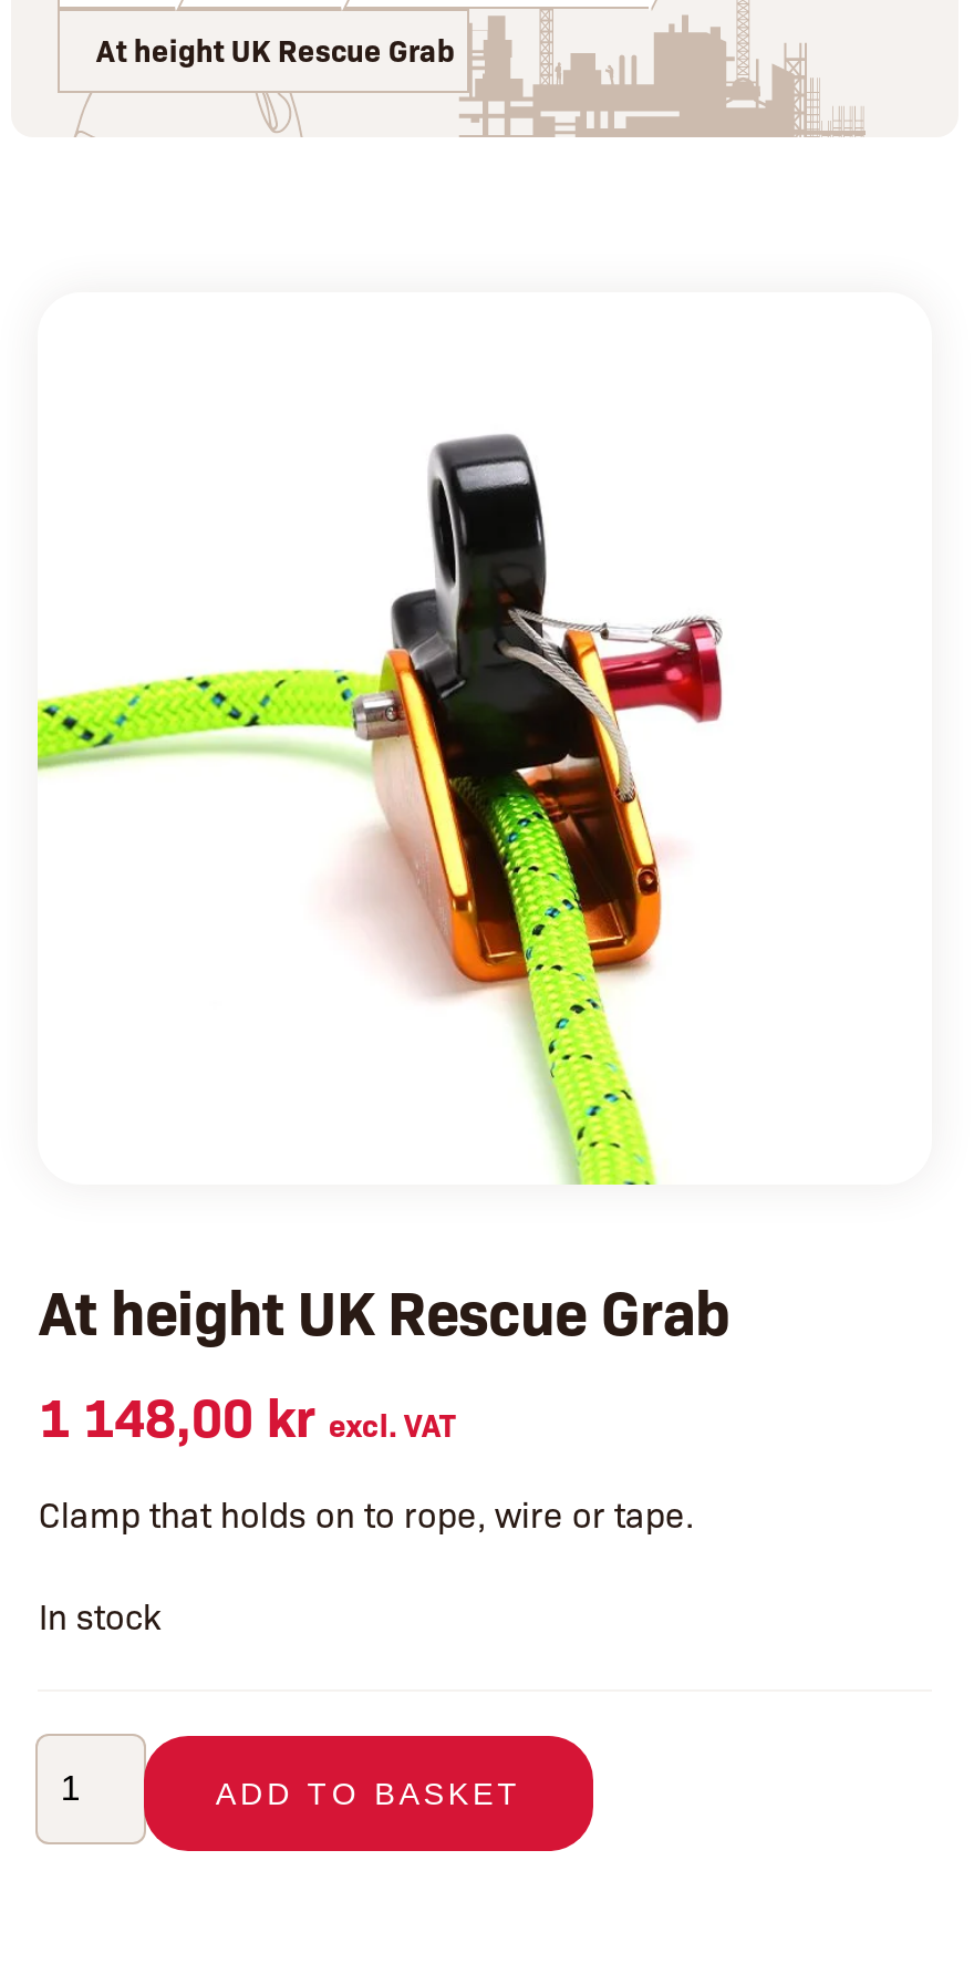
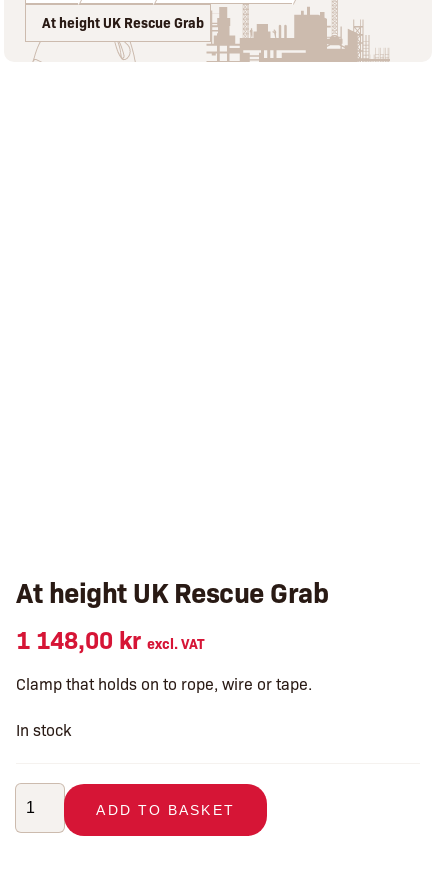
- [image]
